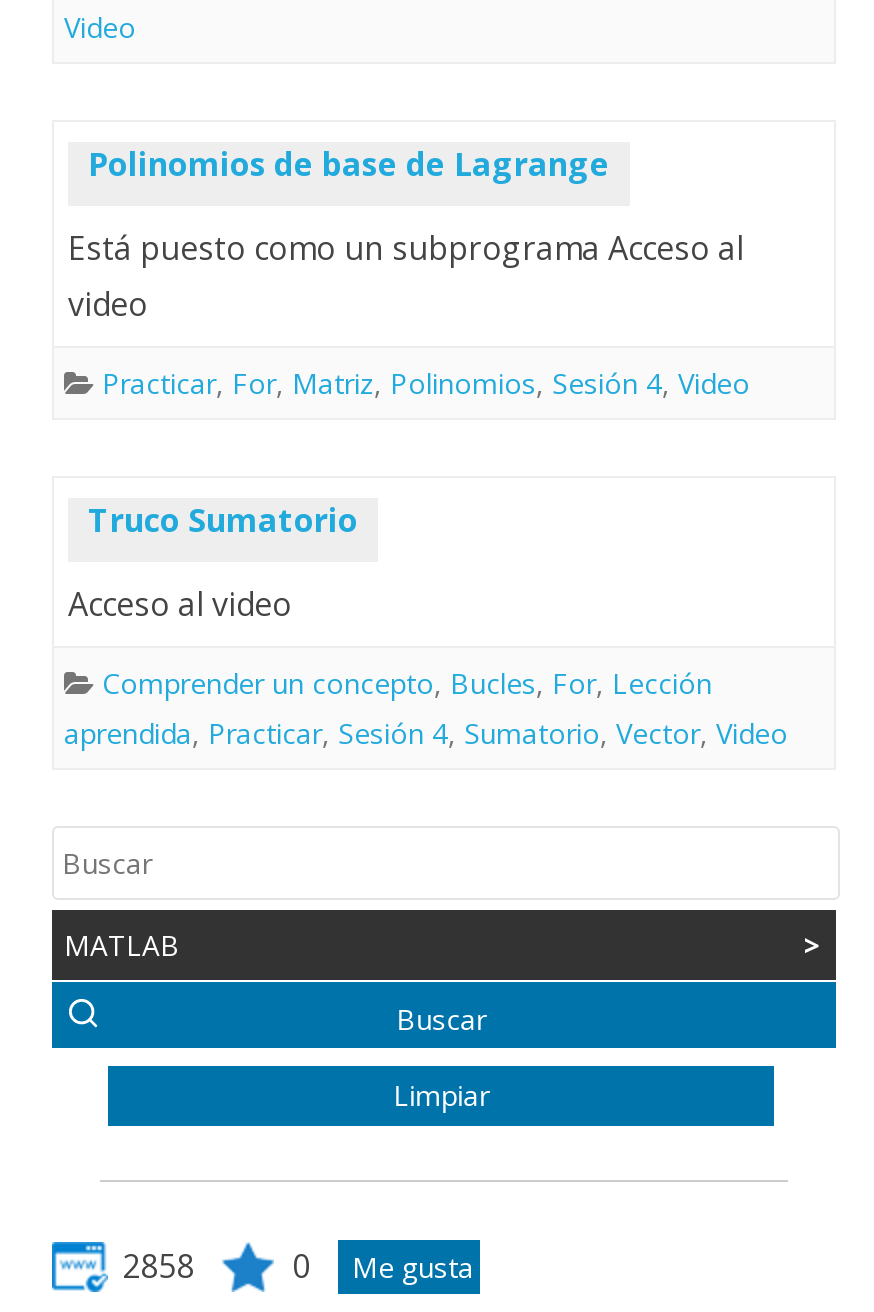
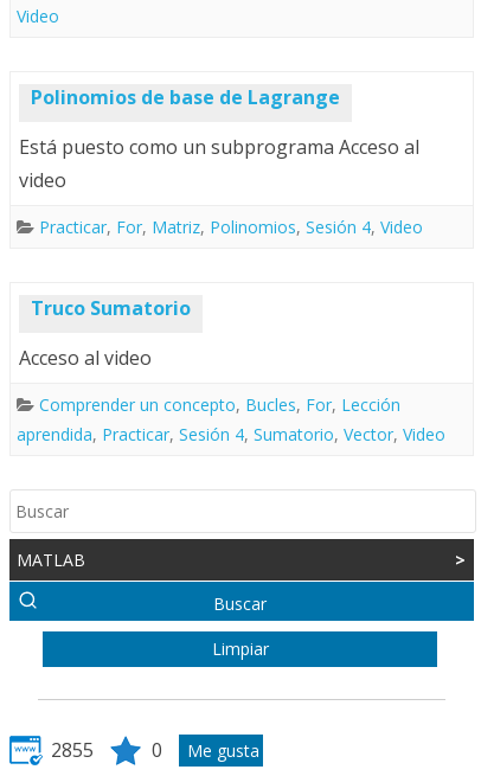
- 2858
+ 2855
